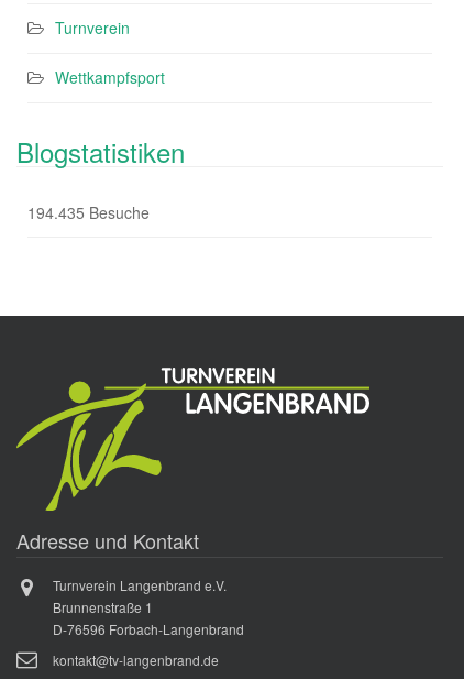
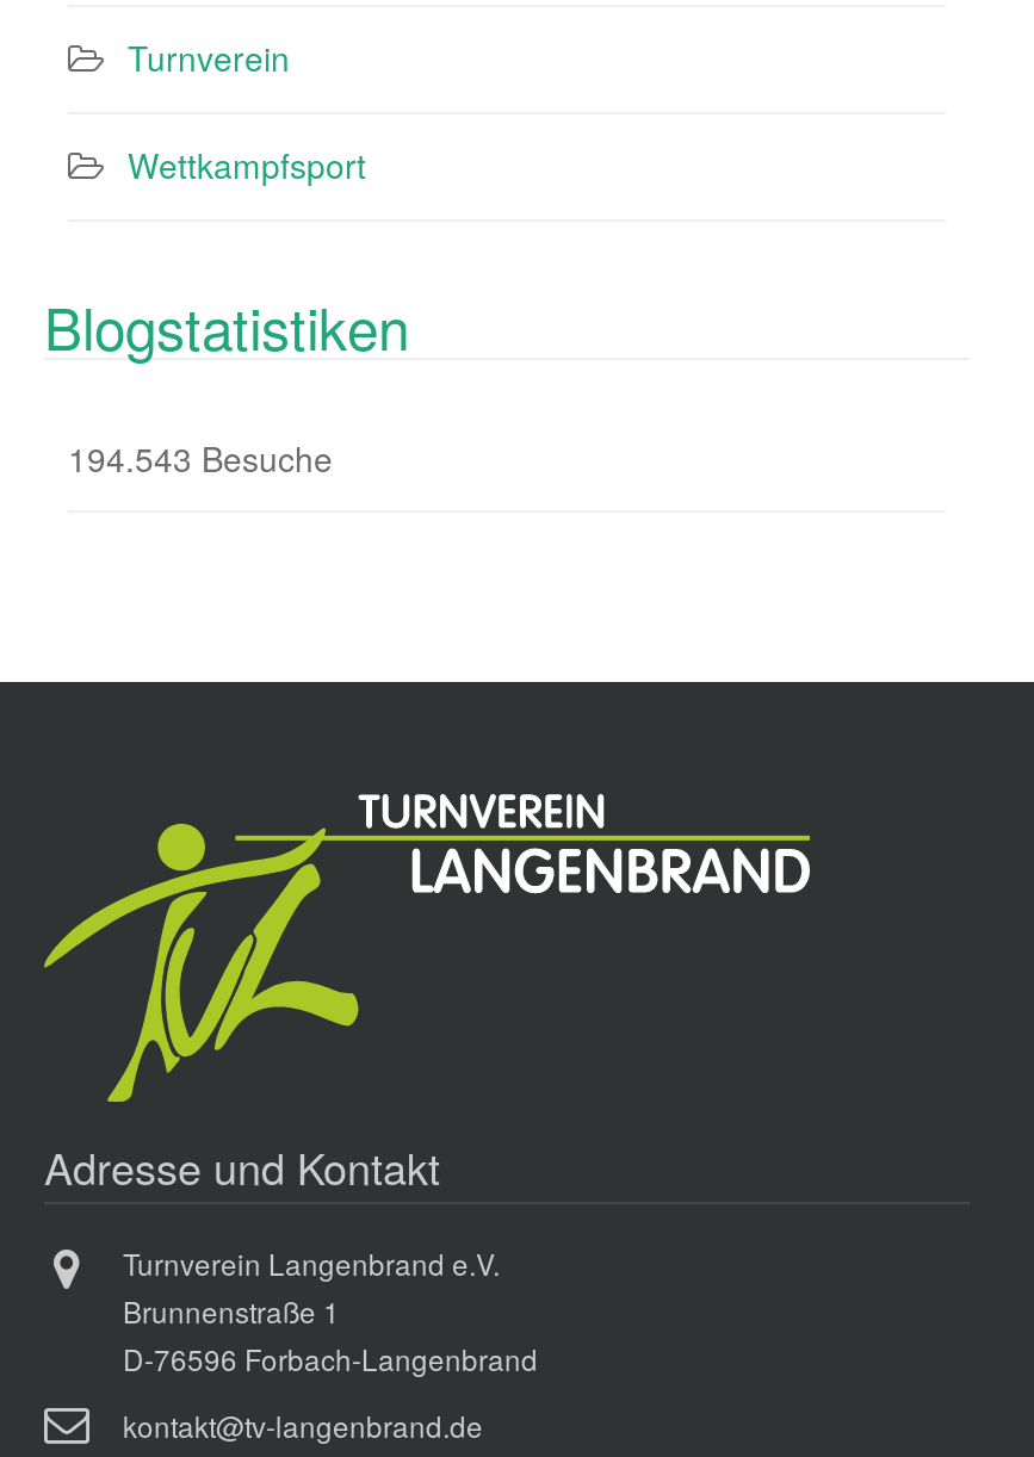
- 194.435 Besuche
+ 194.543 Besuche
